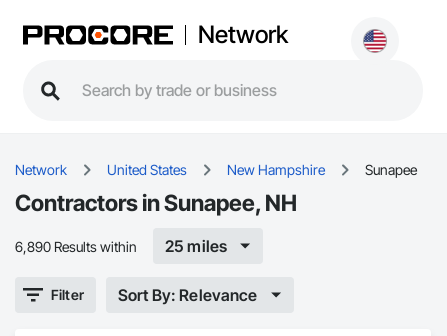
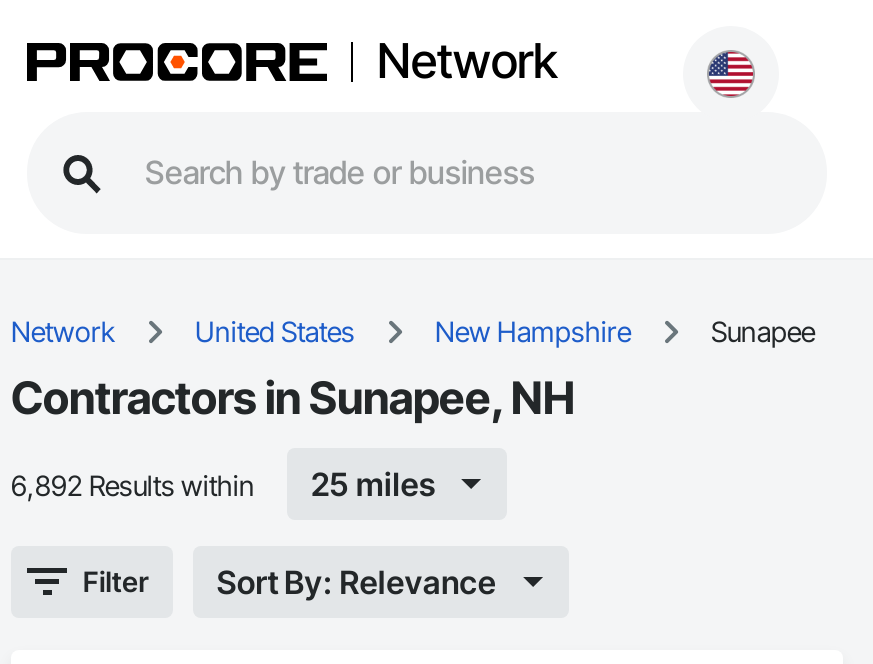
- 6,890 Results within
+ 6,892 Results within
